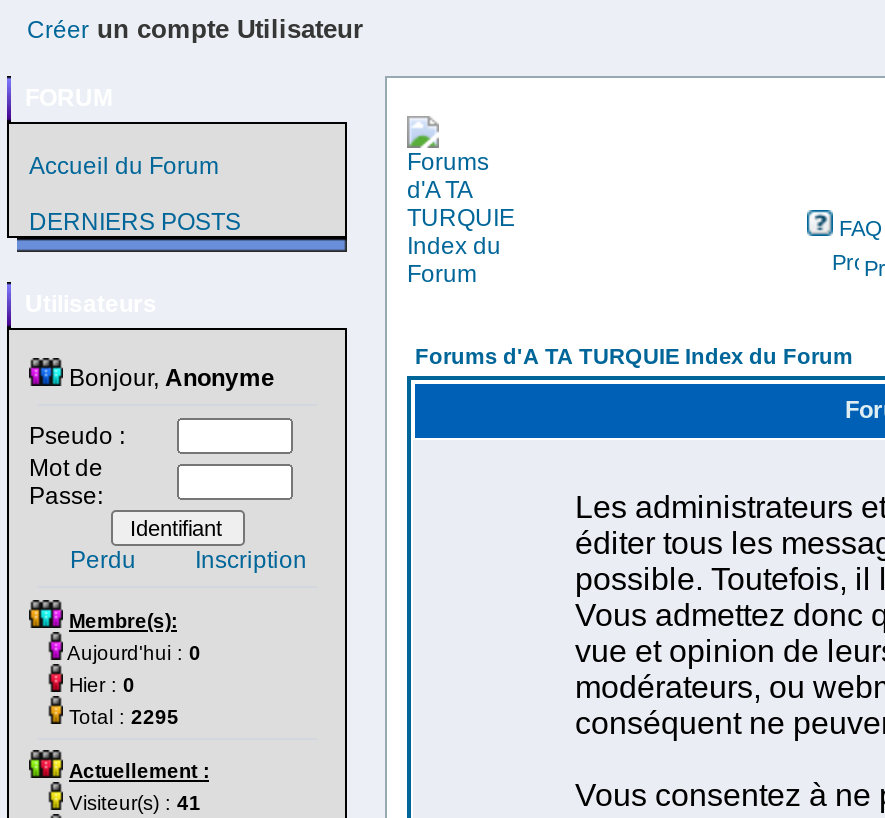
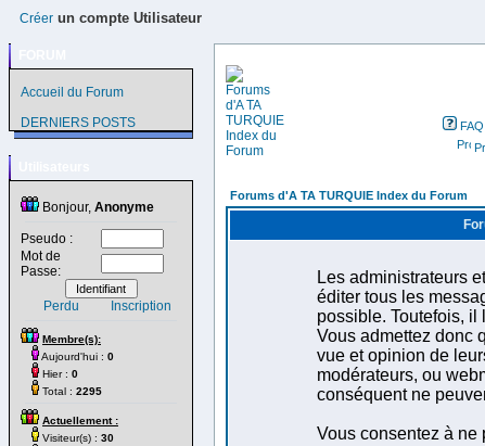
- Visiteur(s) : 41
+ Visiteur(s) : 30
